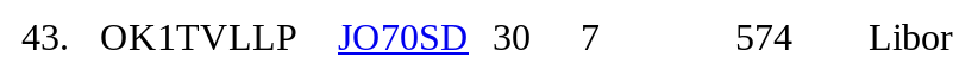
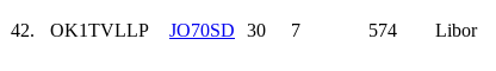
- 43. OK1TVL LP JO70SD 30 7
+ 42. OK1TVL LP JO70SD 30 7
